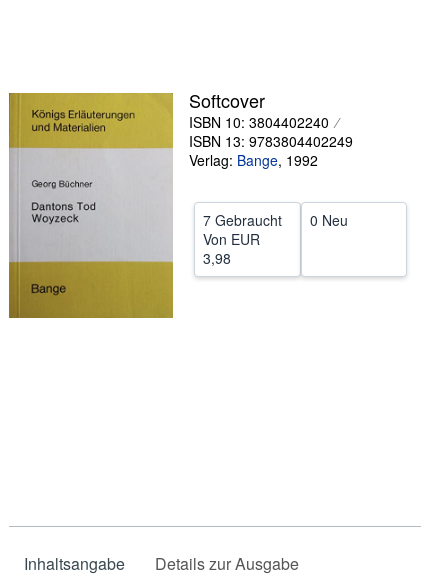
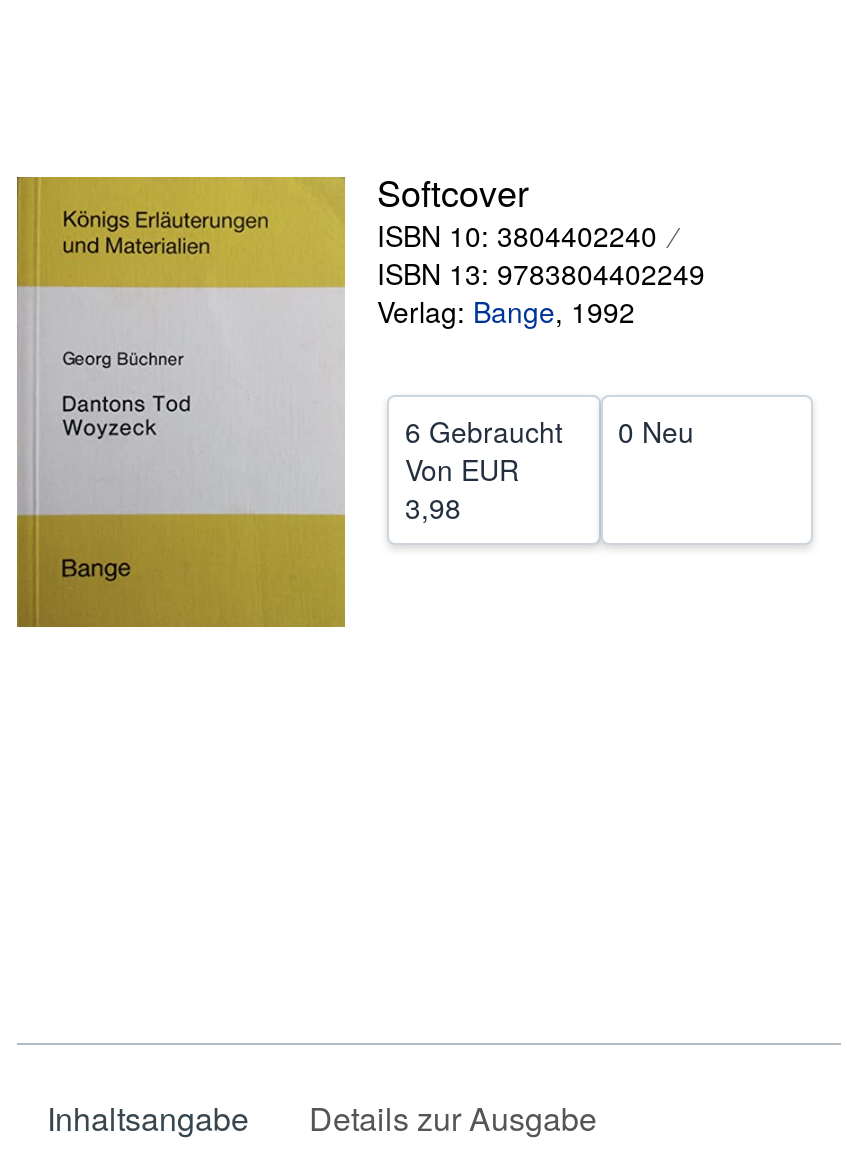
- 7 Gebraucht 0 Neu
+ 6 Gebraucht 0 Neu
